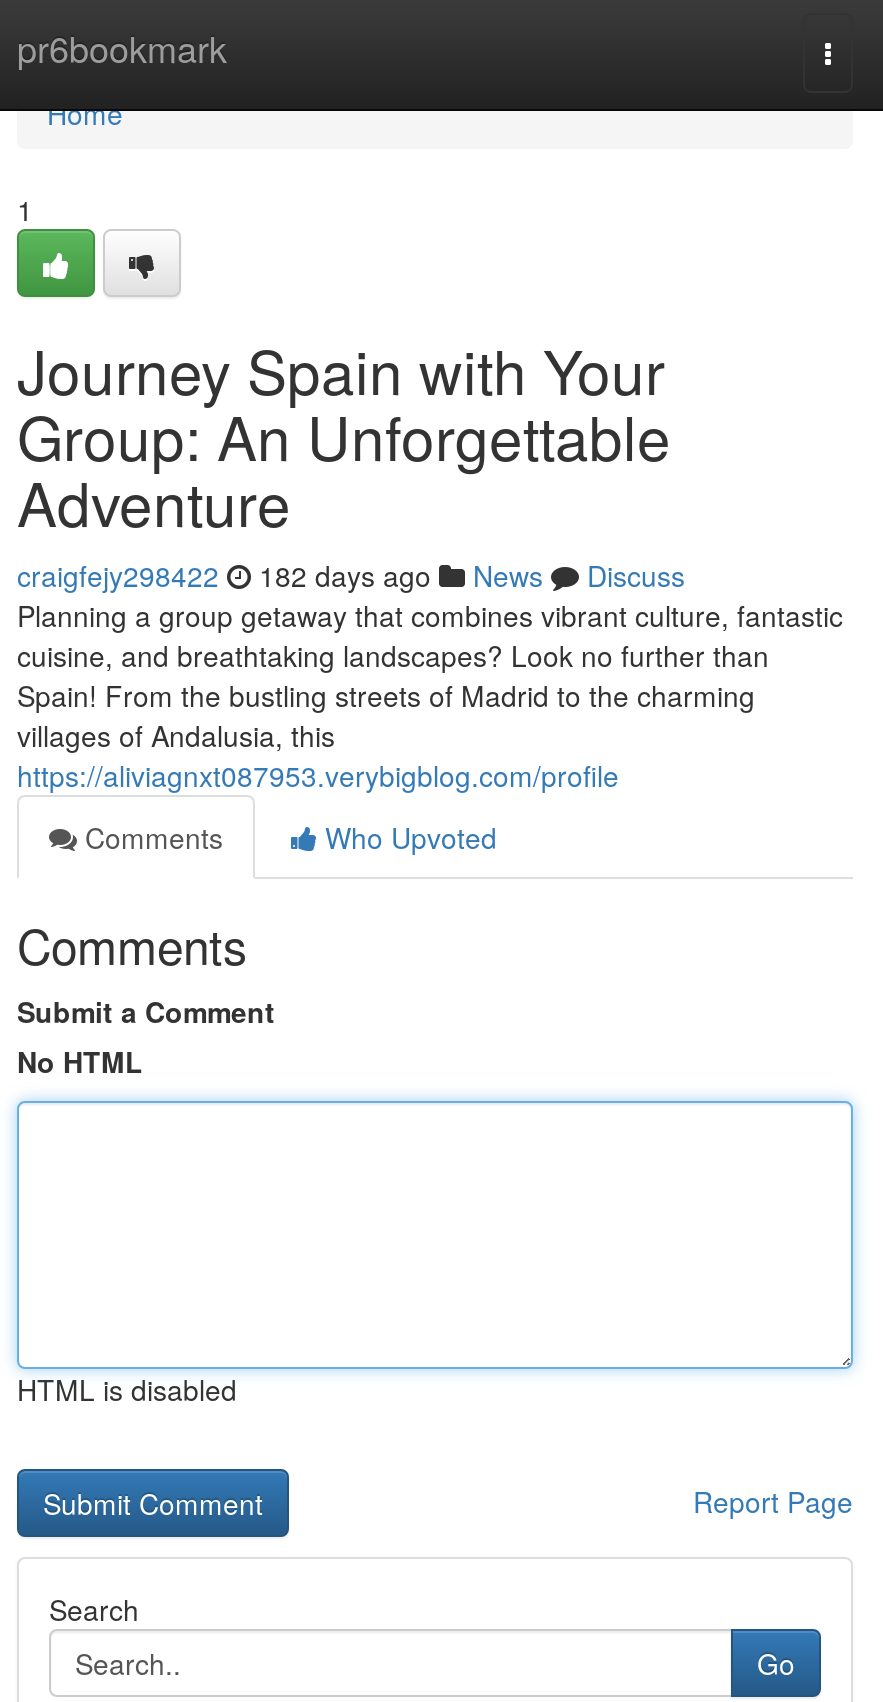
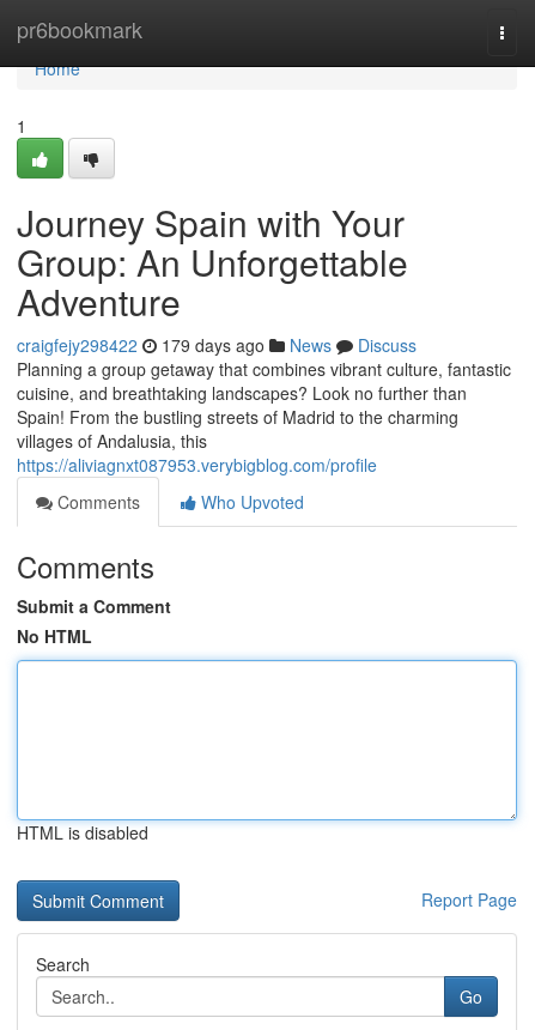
- craigfejy298422 182 days ago News Discuss
+ craigfejy298422 179 days ago News Discuss
